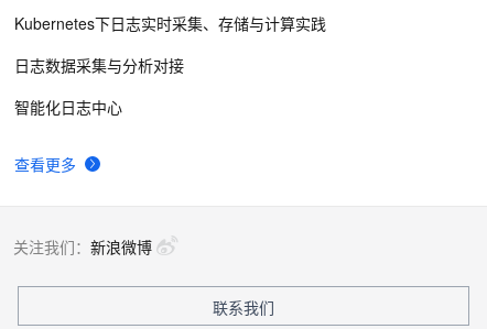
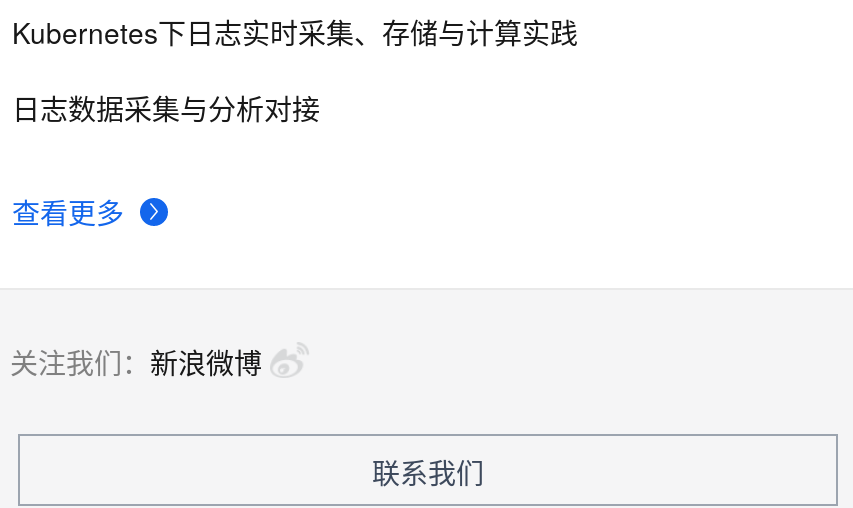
- 智能化日志中心
